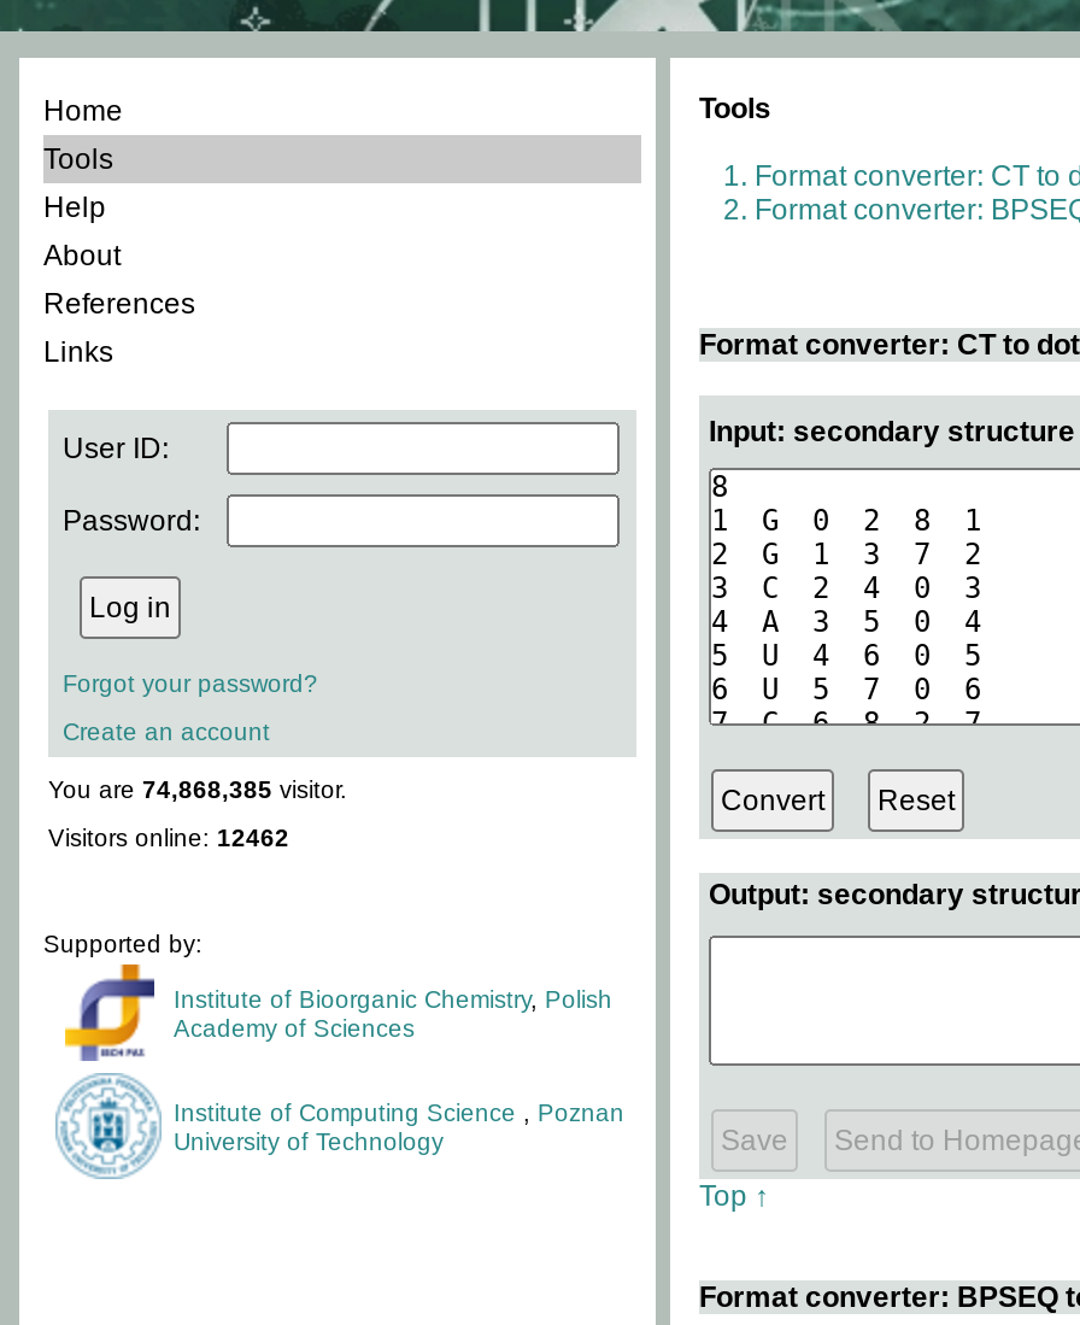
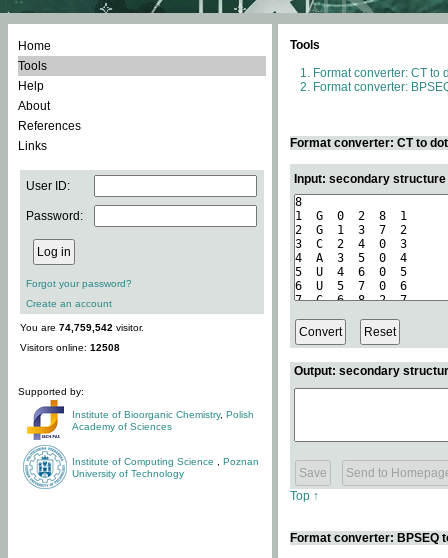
- You are 74,868,385 visitor.
+ You are 74,759,542 visitor.

- Visitors online: 12462
+ Visitors online: 12508
